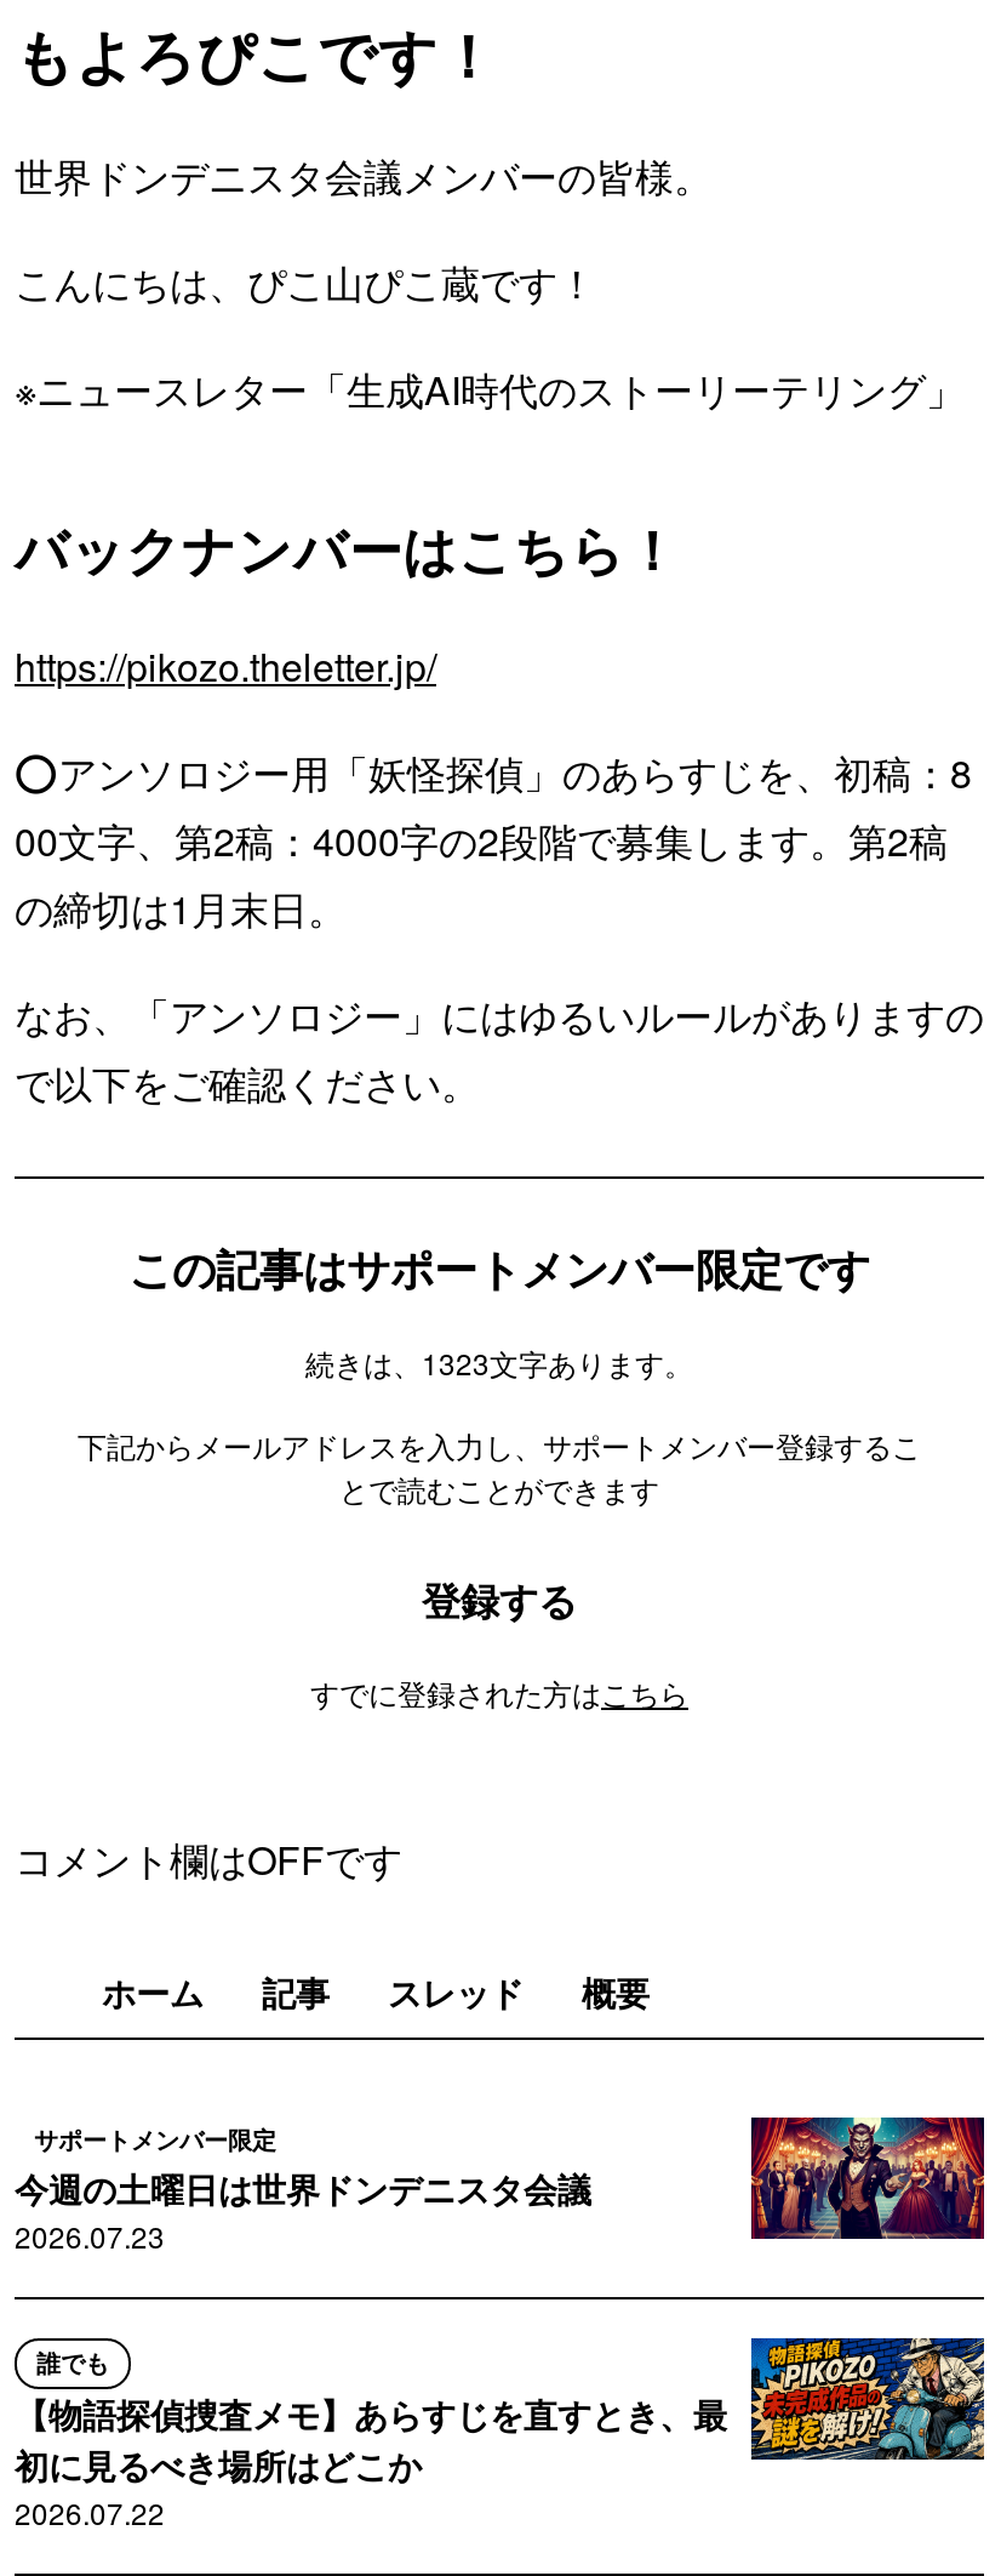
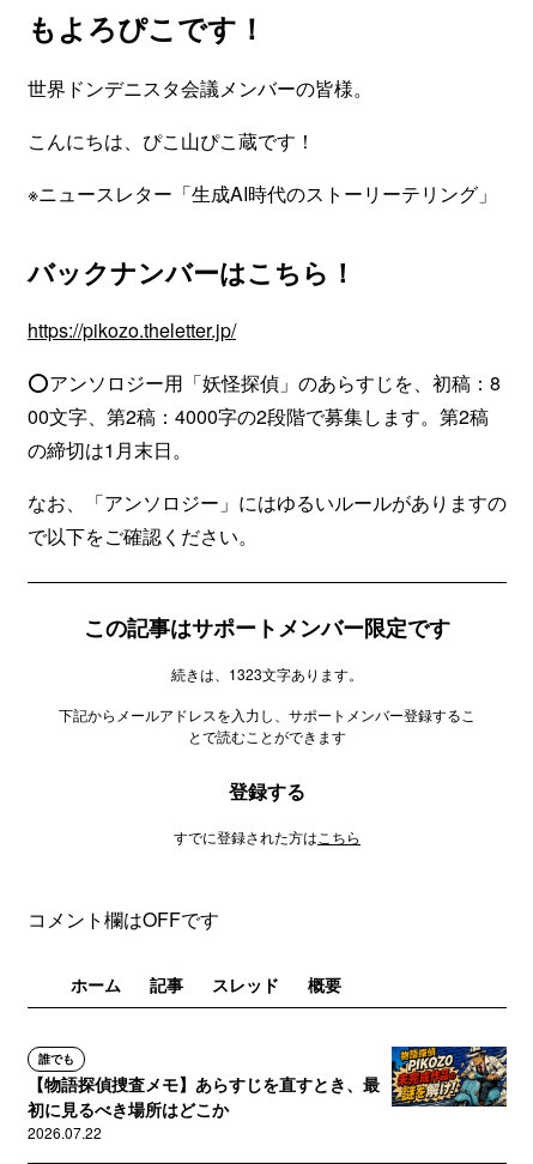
- サポートメンバー限定
- 今週の土曜日は世界ドンデニスタ会議
- 2026.07.23

- [image]
